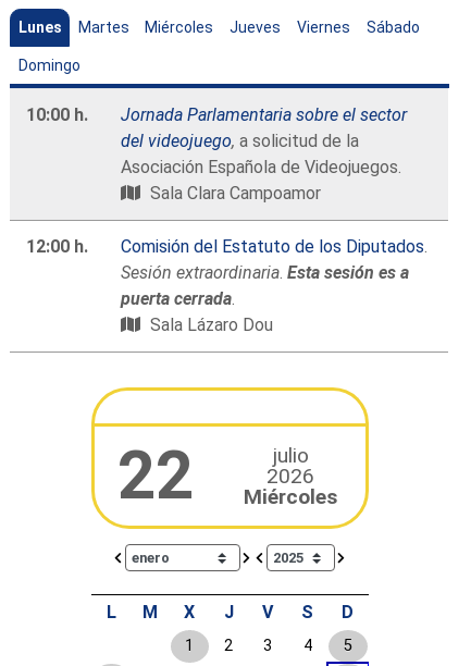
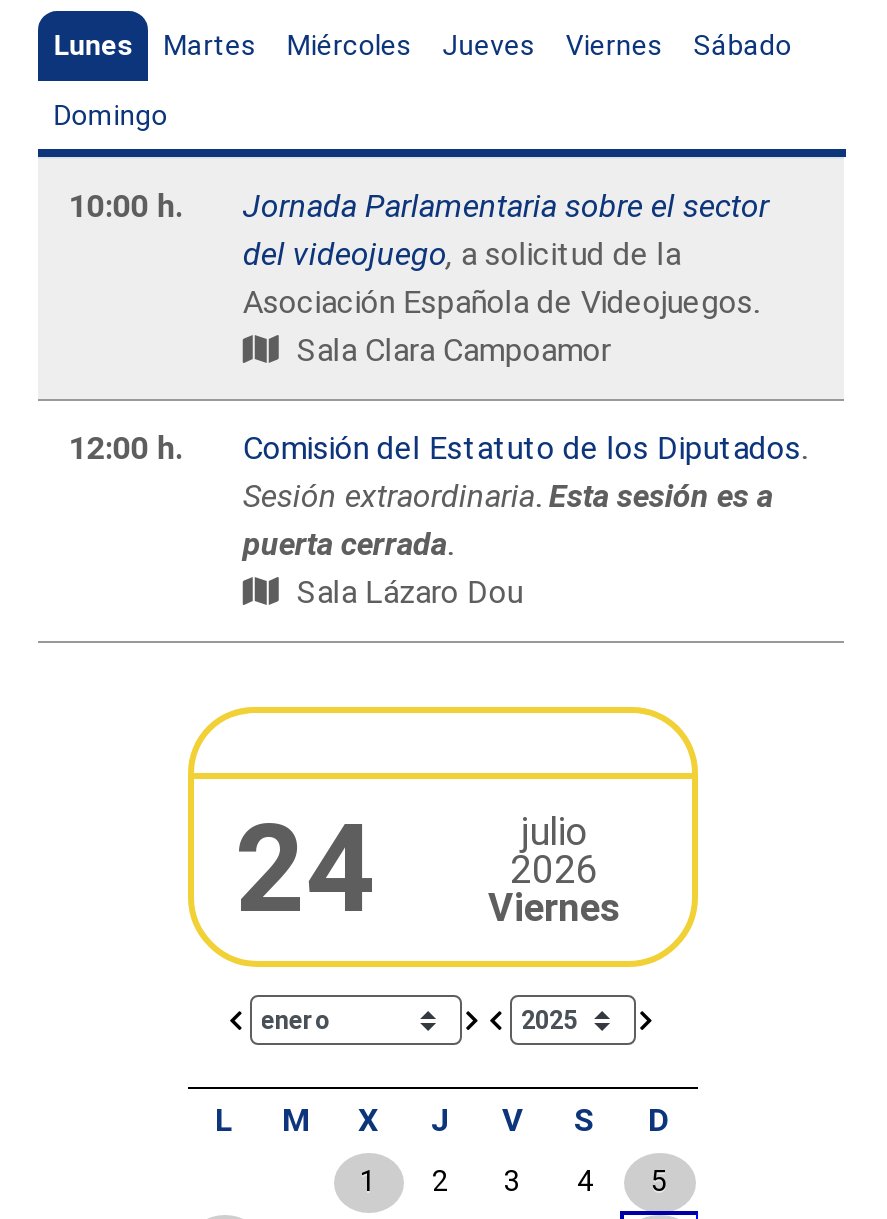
- 22
+ 24

- Miércoles
+ Viernes
